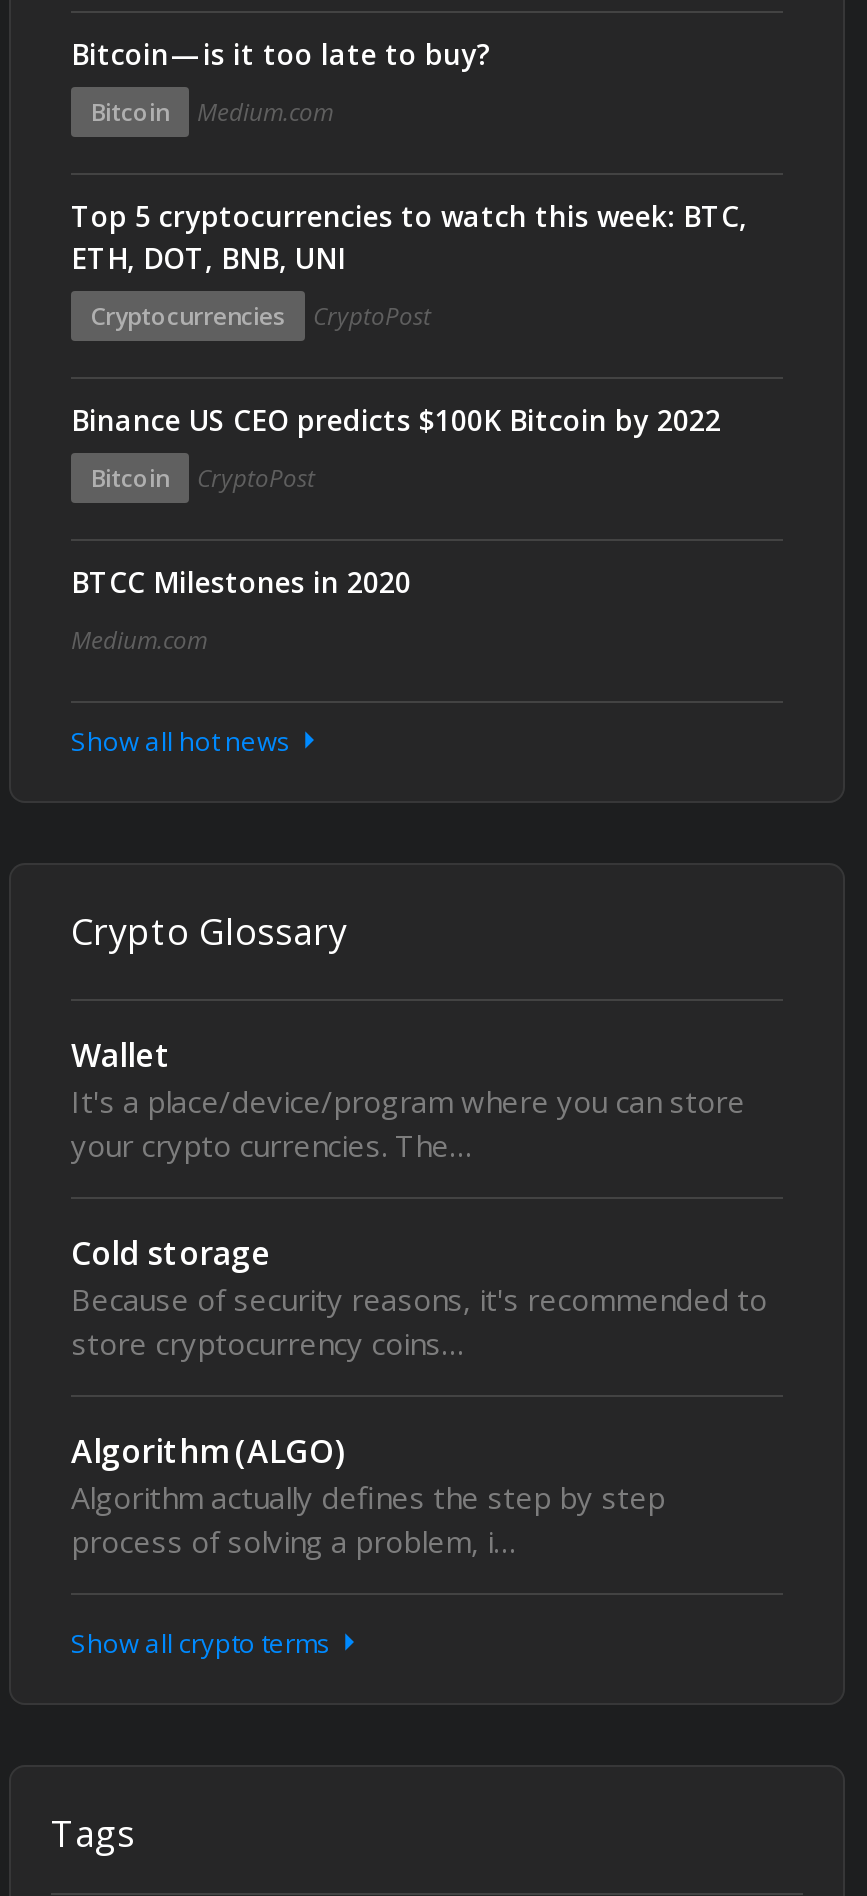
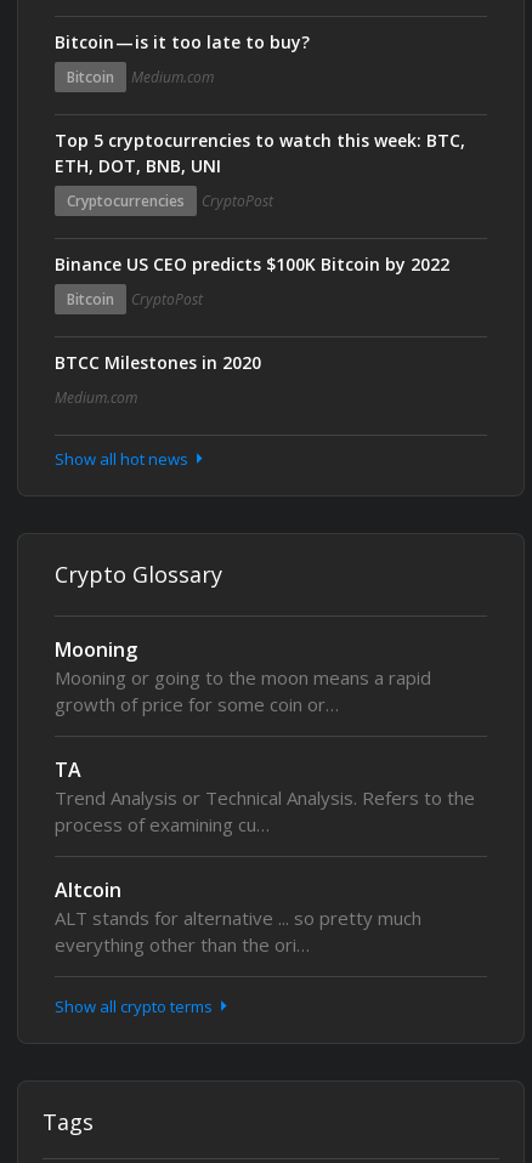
- Wallet
- It's a place/device/program where you can store
- your crypto currencies. The…
+ Mooning
+ Mooning or going to the moon means a rapid
+ growth of price for some coin or…

- Cold storage
- Because of security reasons, it's recommended to
- store cryptocurrency coins…
+ TA
+ Trend Analysis or Technical Analysis. Refers to the
+ process of examining cu…

- Algorithm (ALGO)
- Algorithm actually defines the step by step
- process of solving a problem, i…
+ Altcoin
+ ALT stands for alternative ... so pretty much
+ everything other than the ori…
